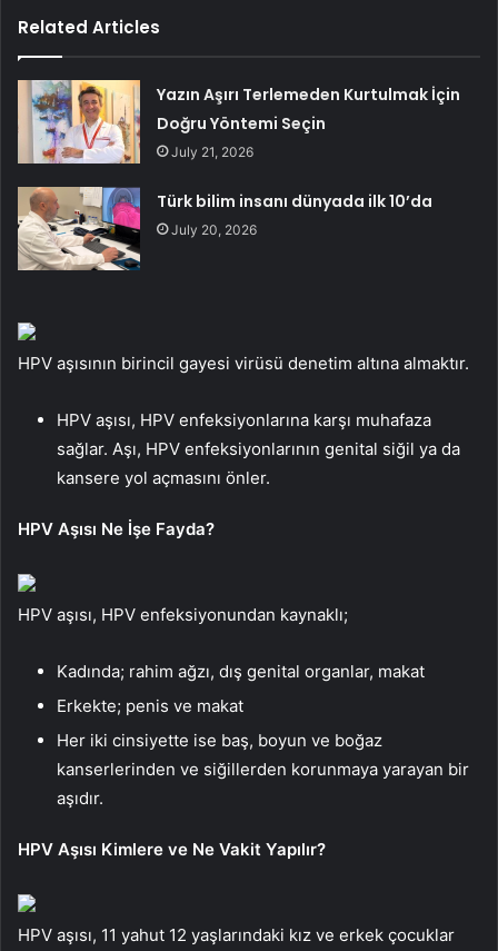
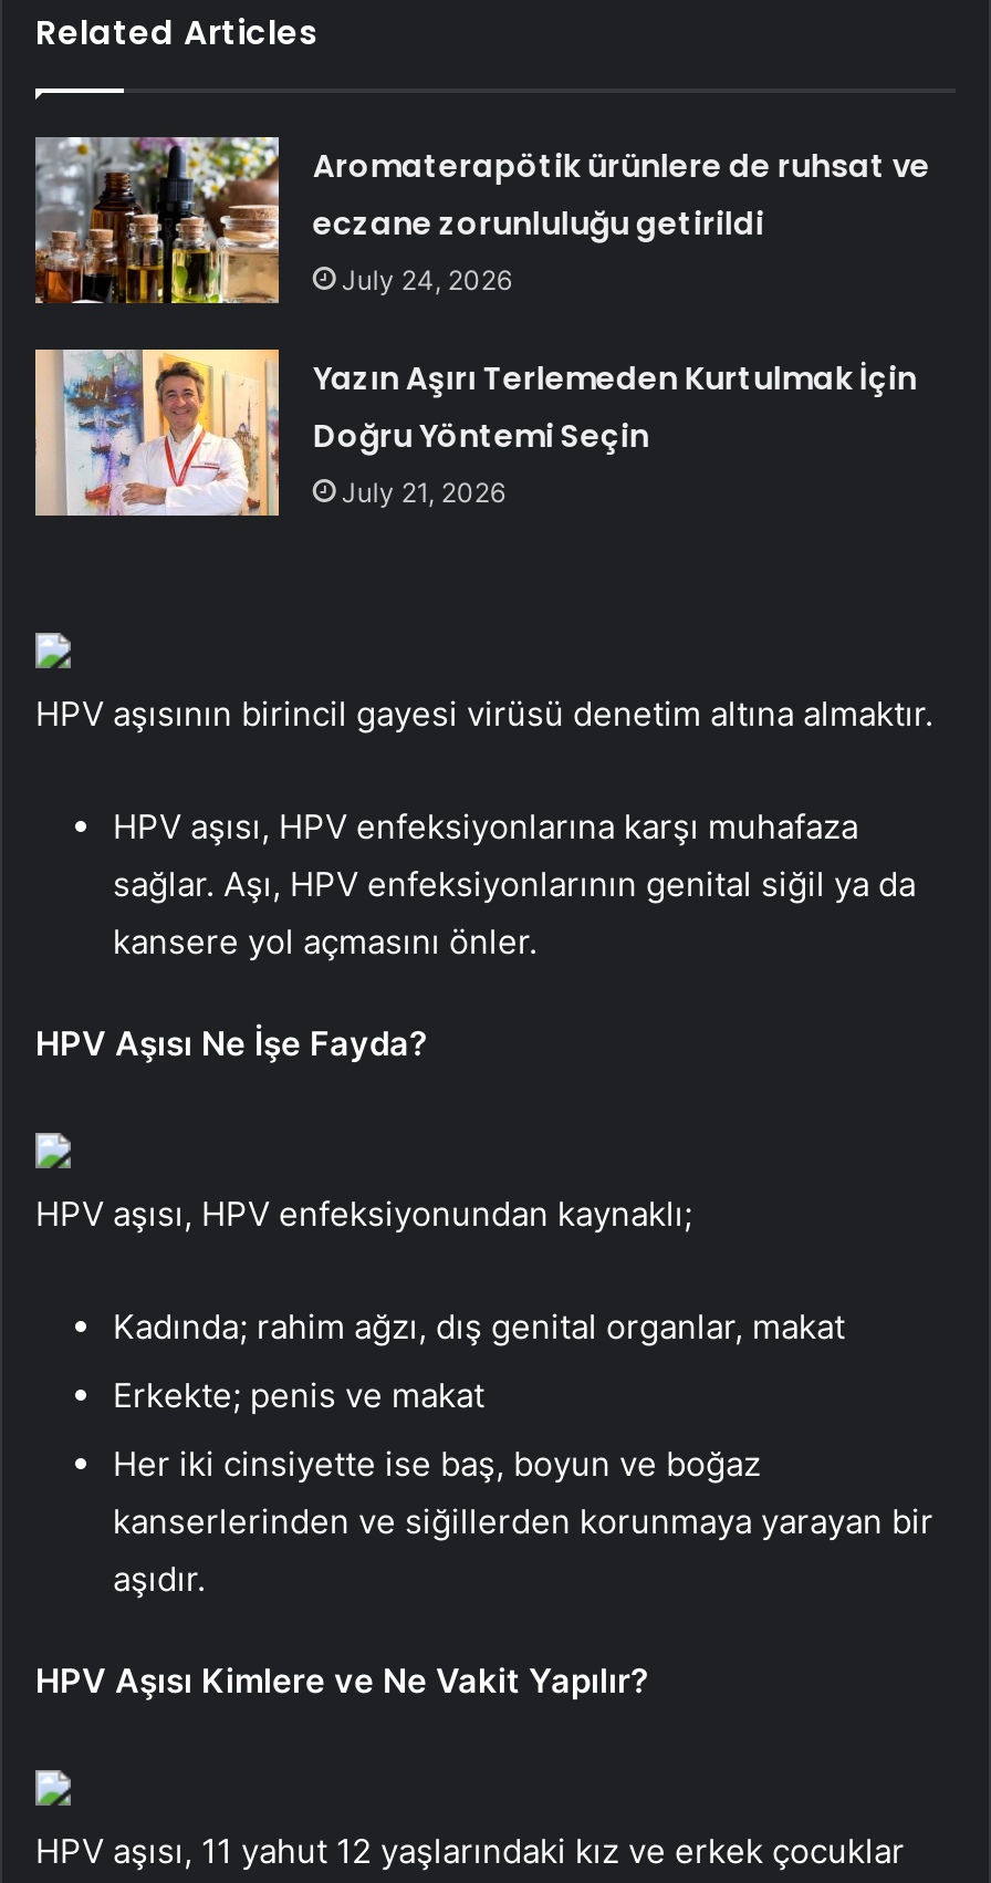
+ [image]
+ Aromaterapötik ürünlere de ruhsat ve
+ eczane zorunluluğu getirildi
+ July 24, 2026

moved down: [image] | Yazın Aşırı Terlemeden Kurtulmak İçin | Doğru Yöntemi Seçin | July 21, 2026

- [image]
- Türk bilim insanı dünyada ilk 10’da
- July 20, 2026
